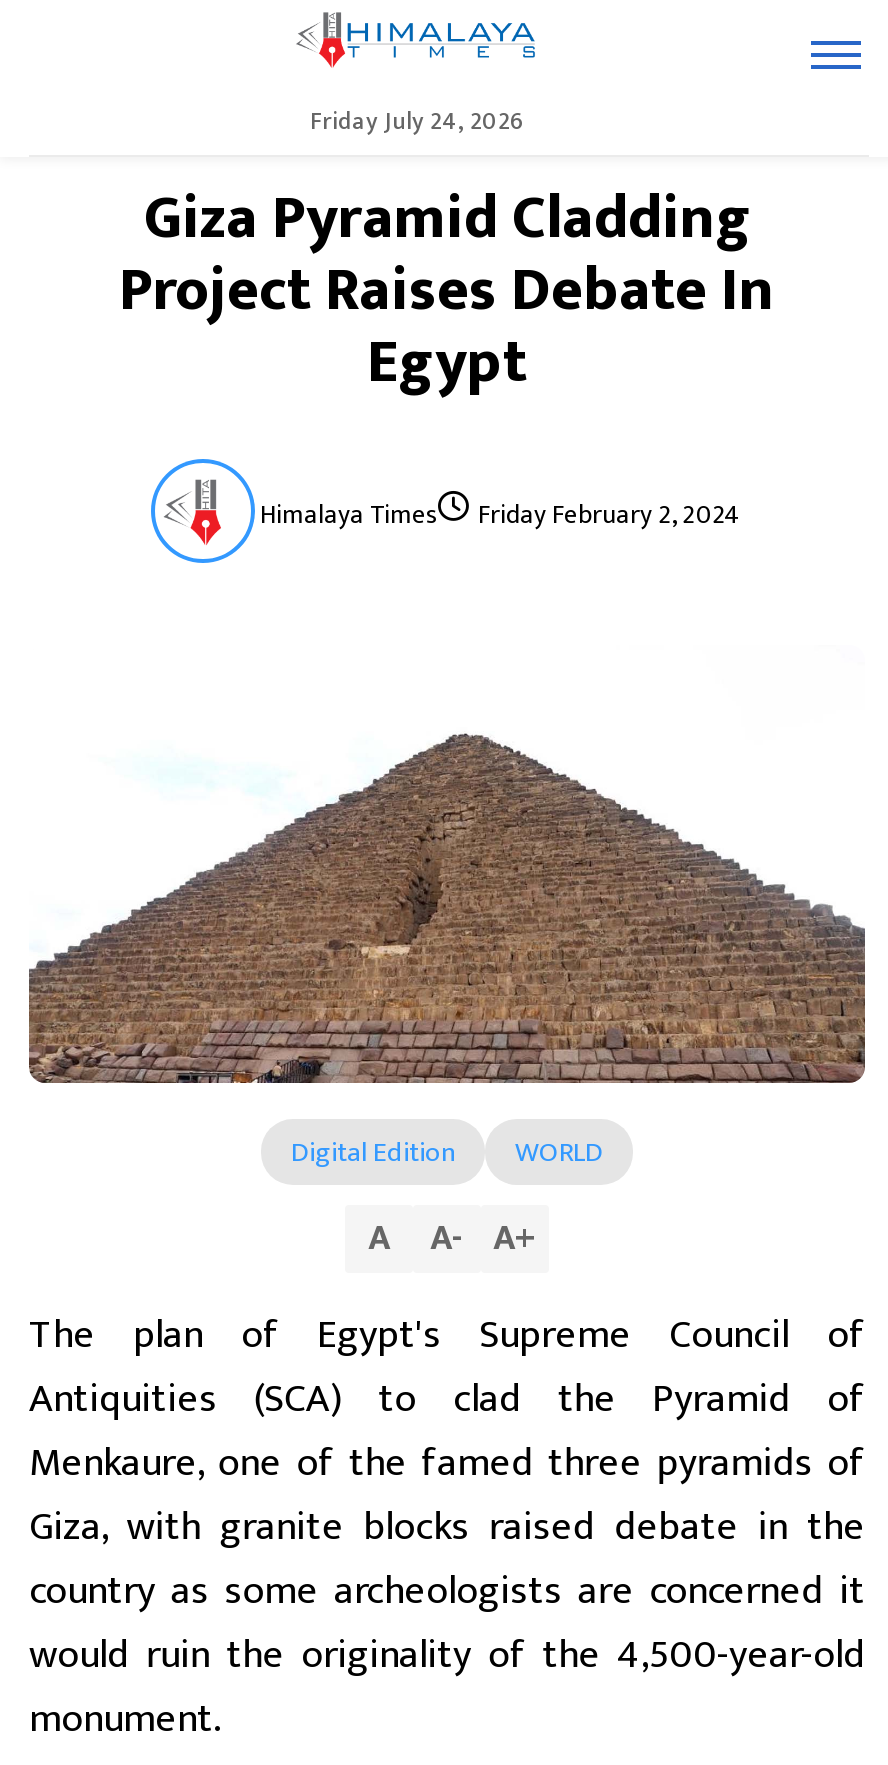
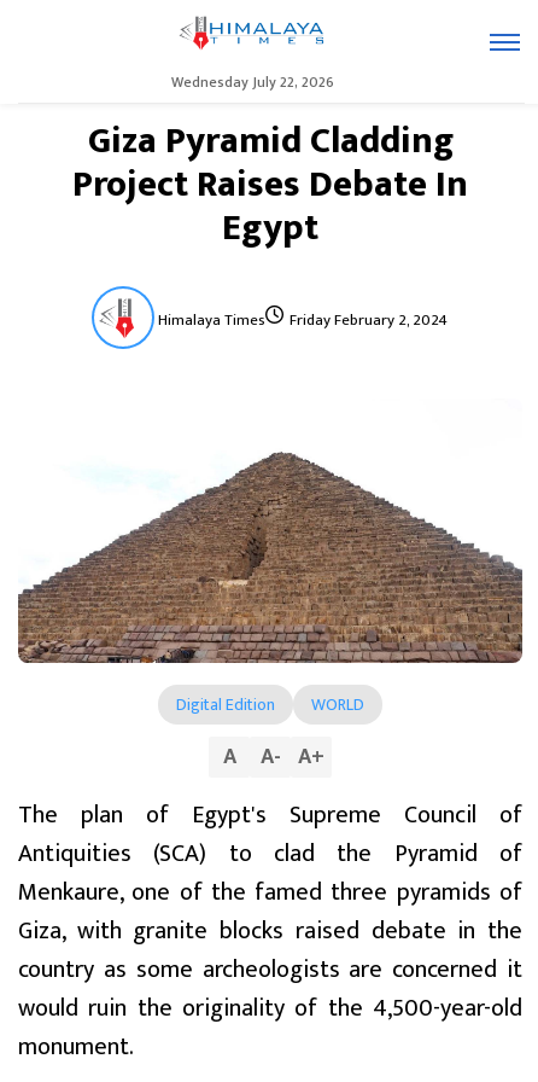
- Friday July 24, 2026
+ Wednesday July 22, 2026
